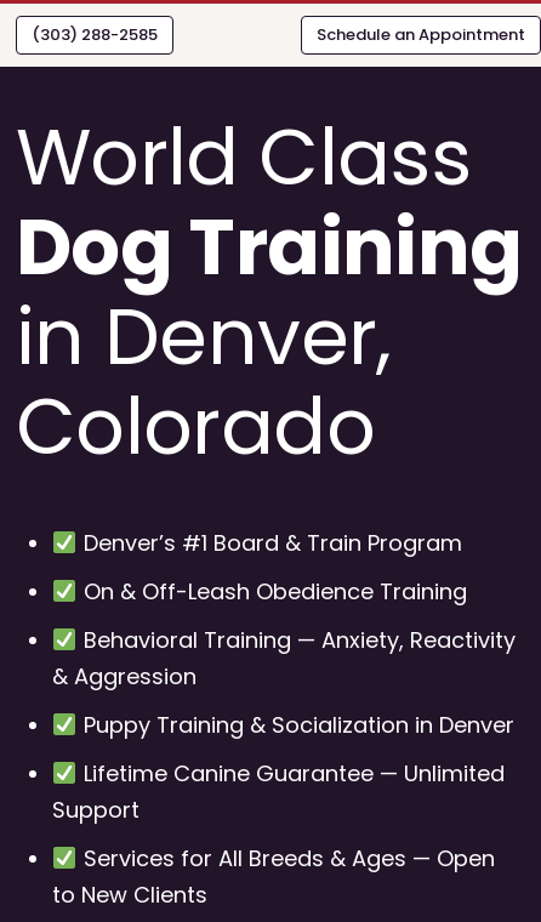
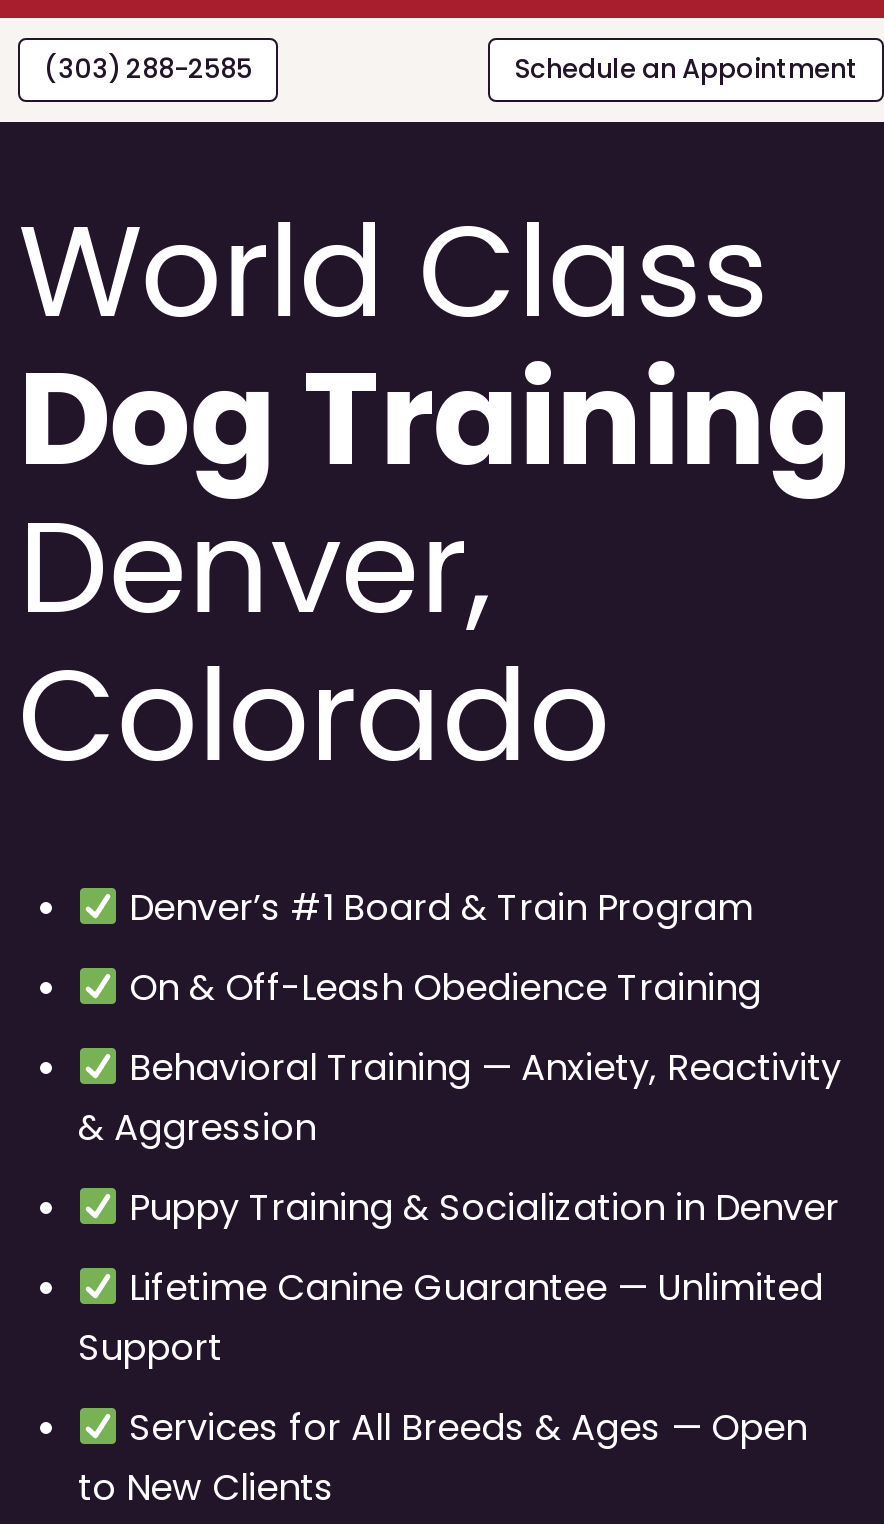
- in Denver,
+ Denver,
